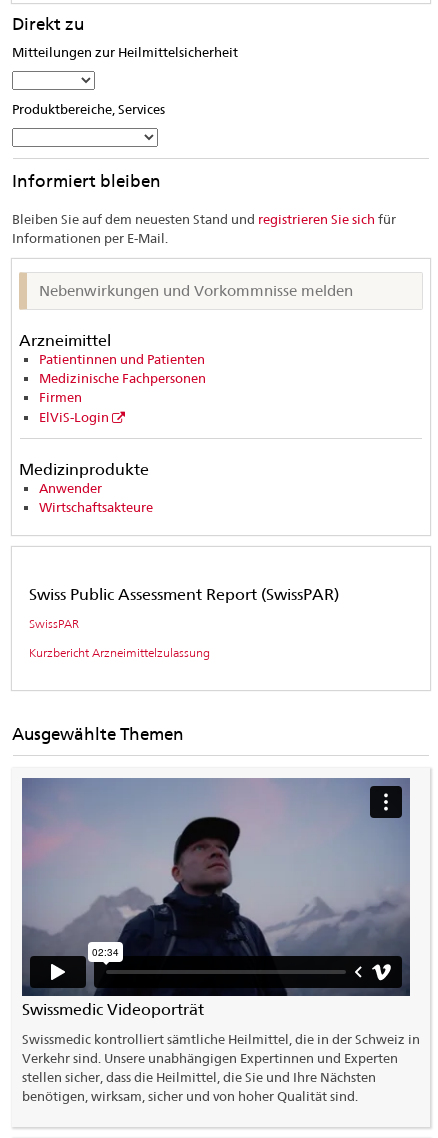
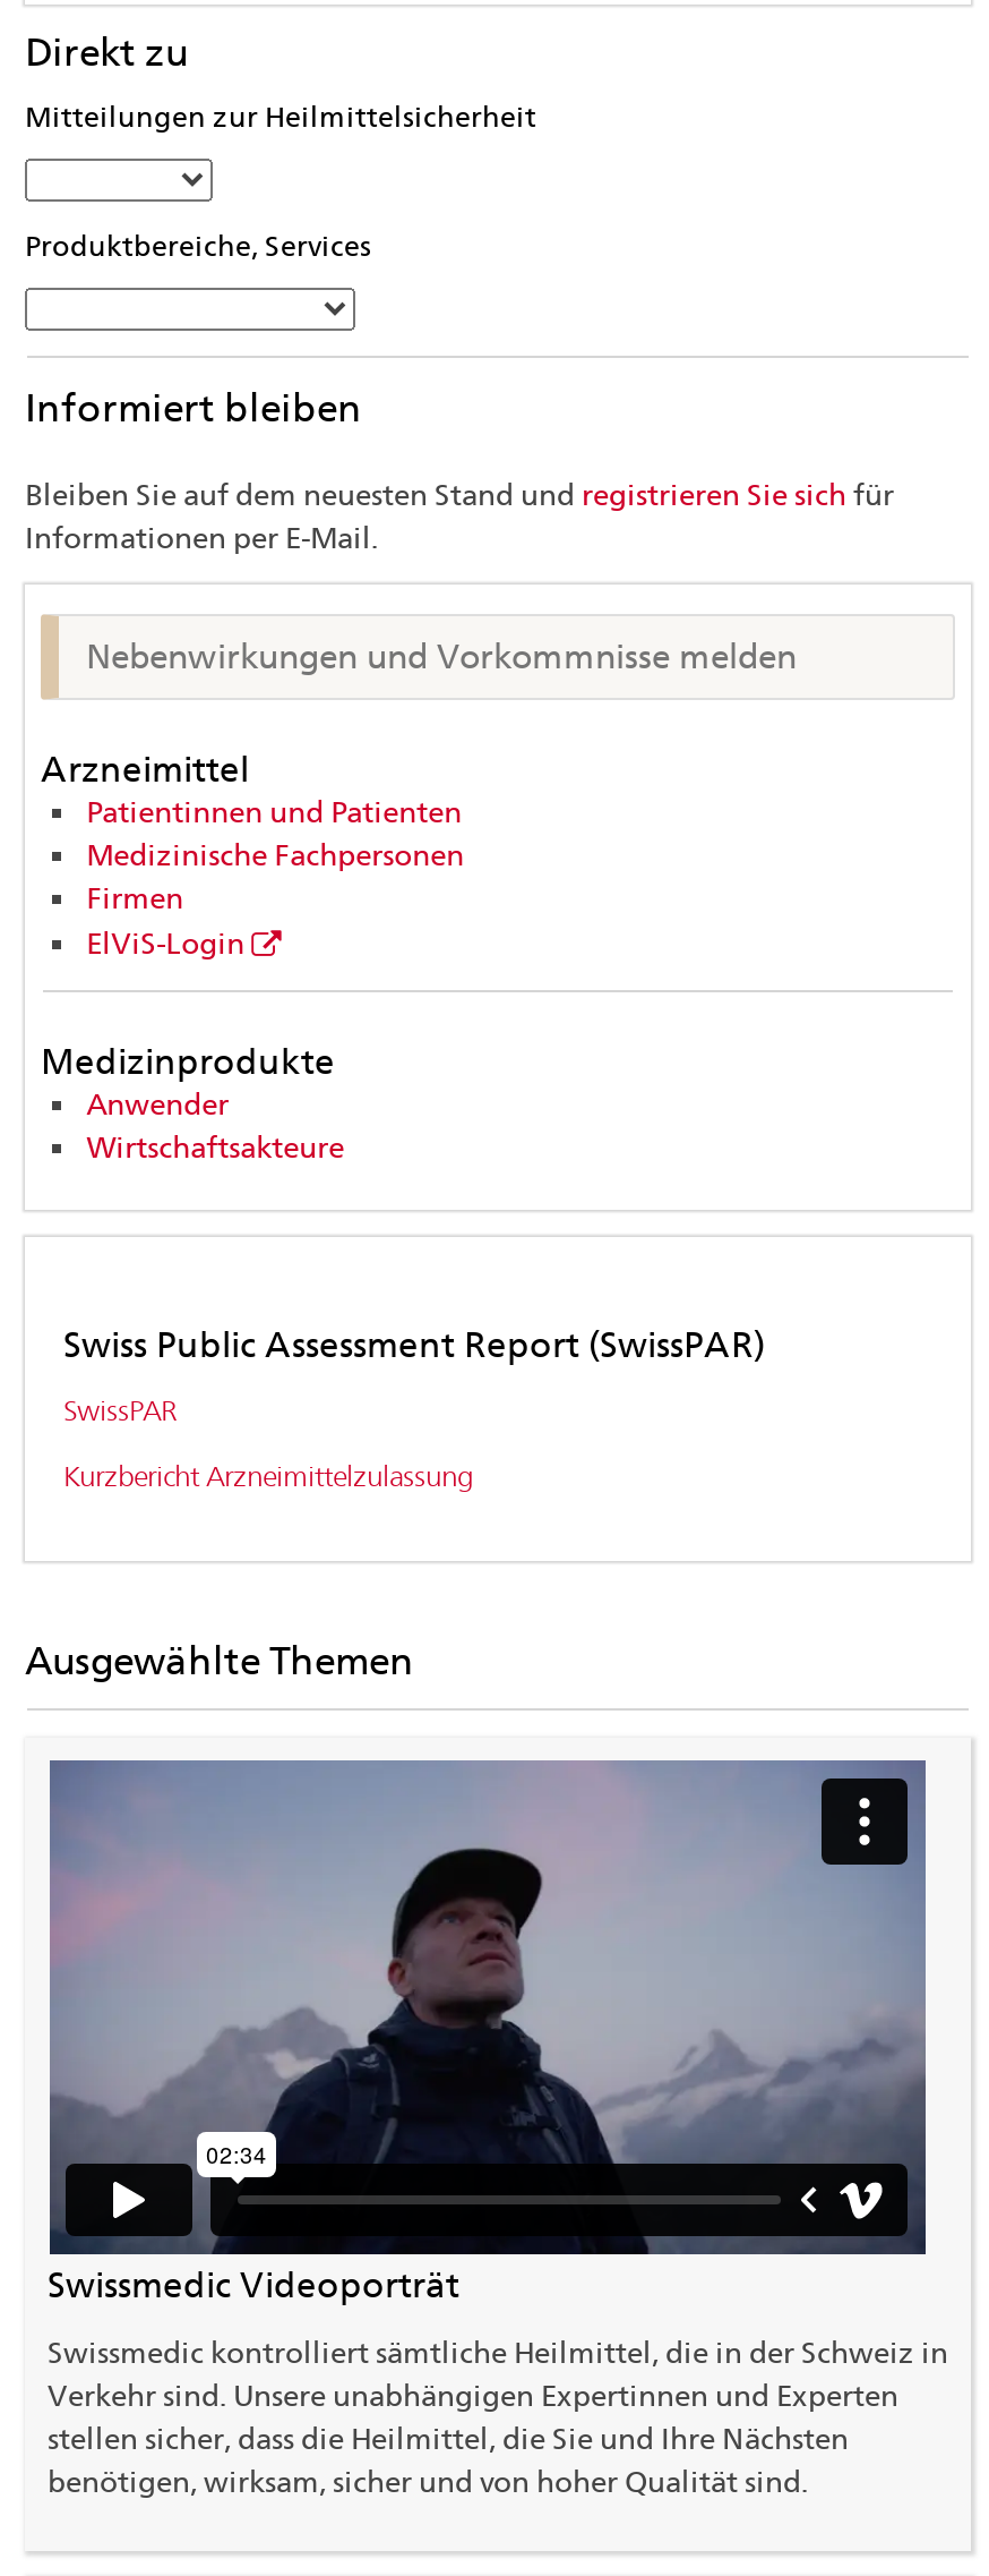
- [image]
+ [image]
